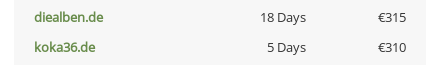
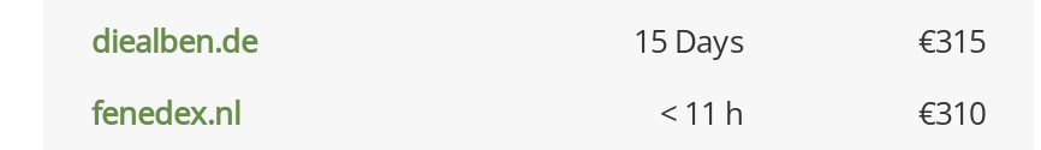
- 18 Days
+ 15 Days

- koka36.de
- 5 Days
+ fenedex.nl
+ < 11 h
